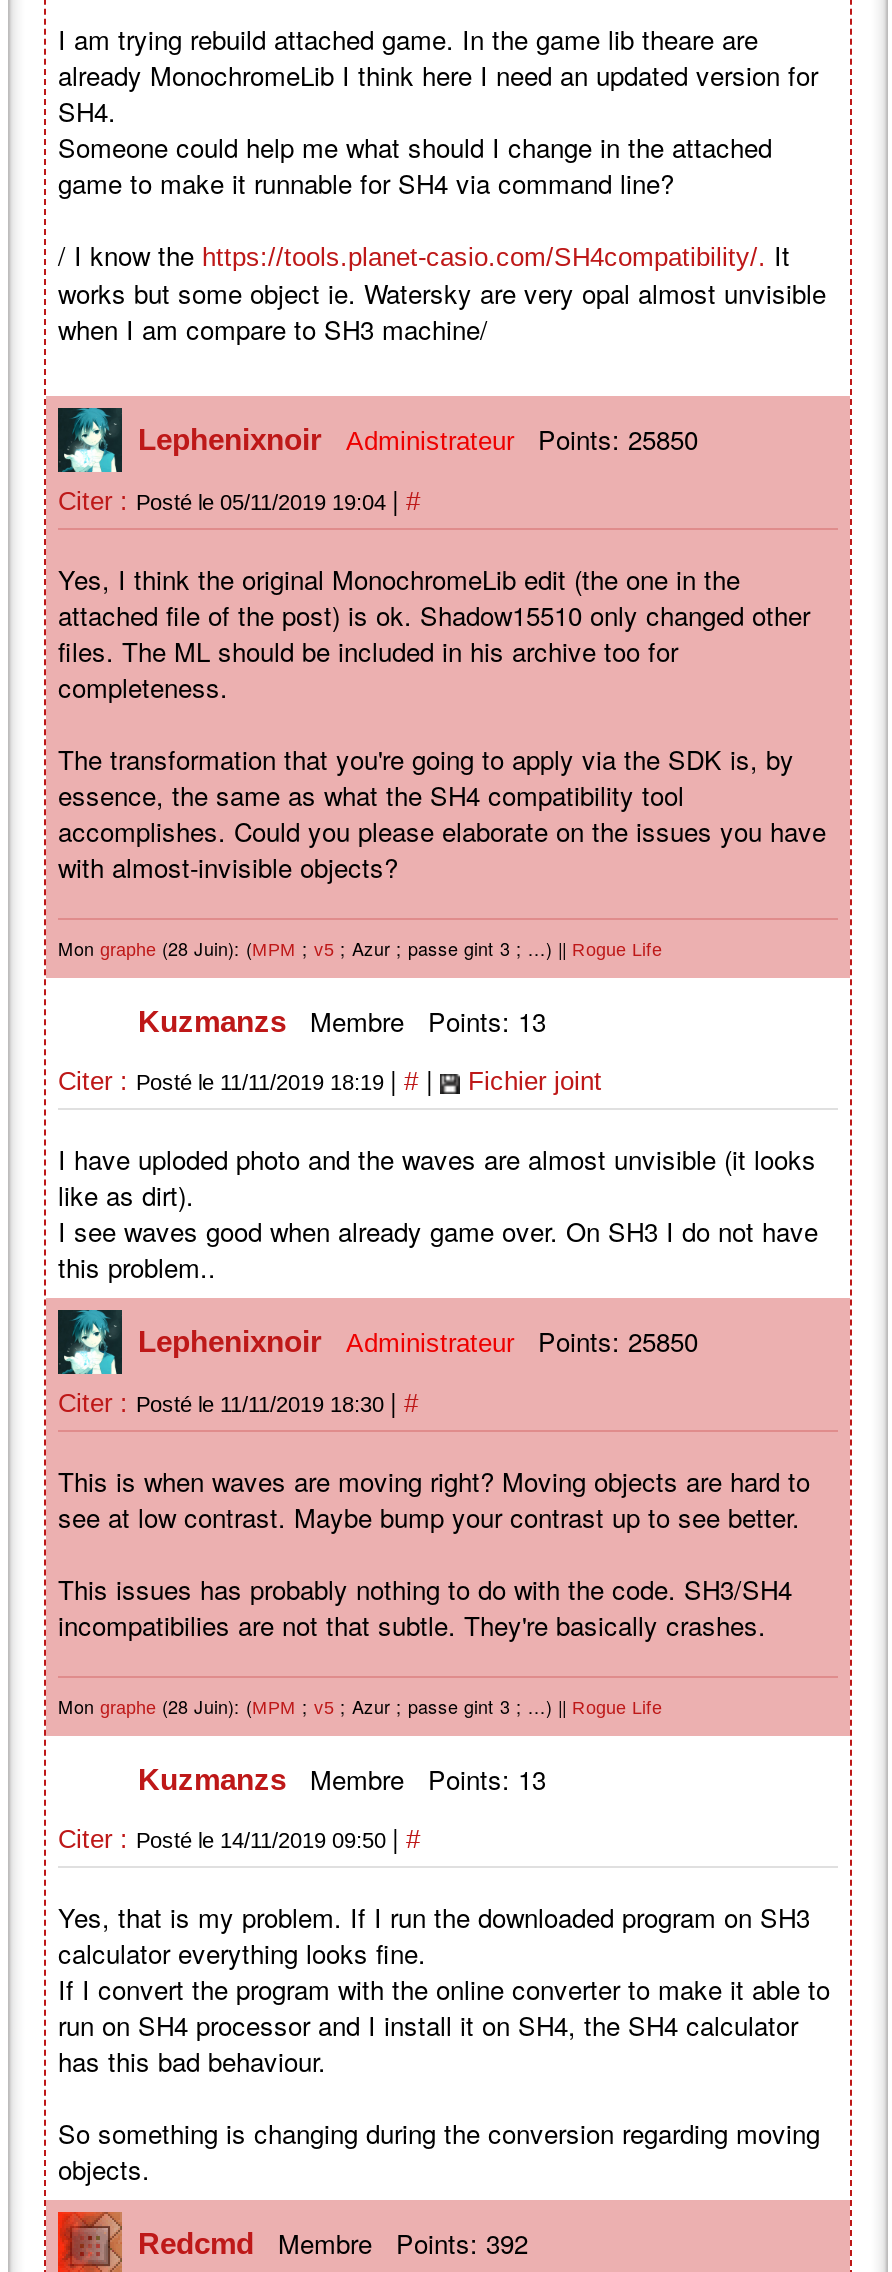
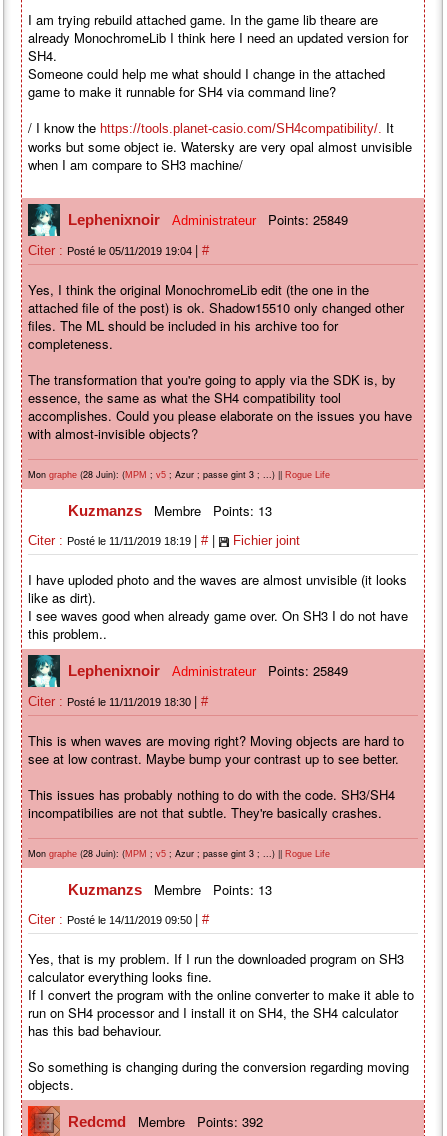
- Lephenixnoir Administrateur Points: 25850
+ Lephenixnoir Administrateur Points: 25849

- Lephenixnoir Administrateur Points: 25850
+ Lephenixnoir Administrateur Points: 25849
